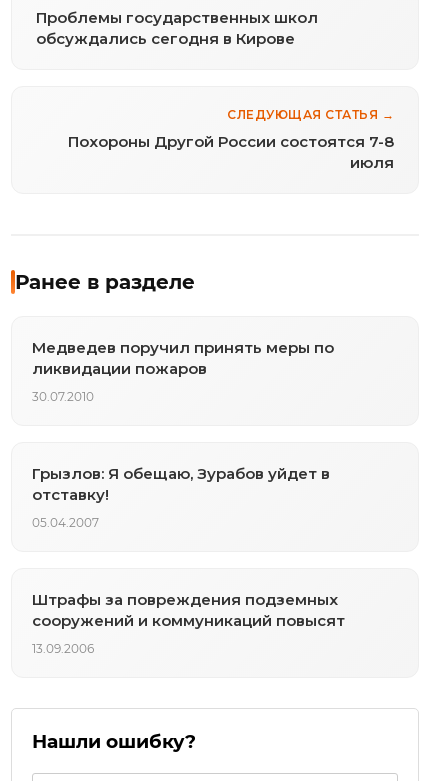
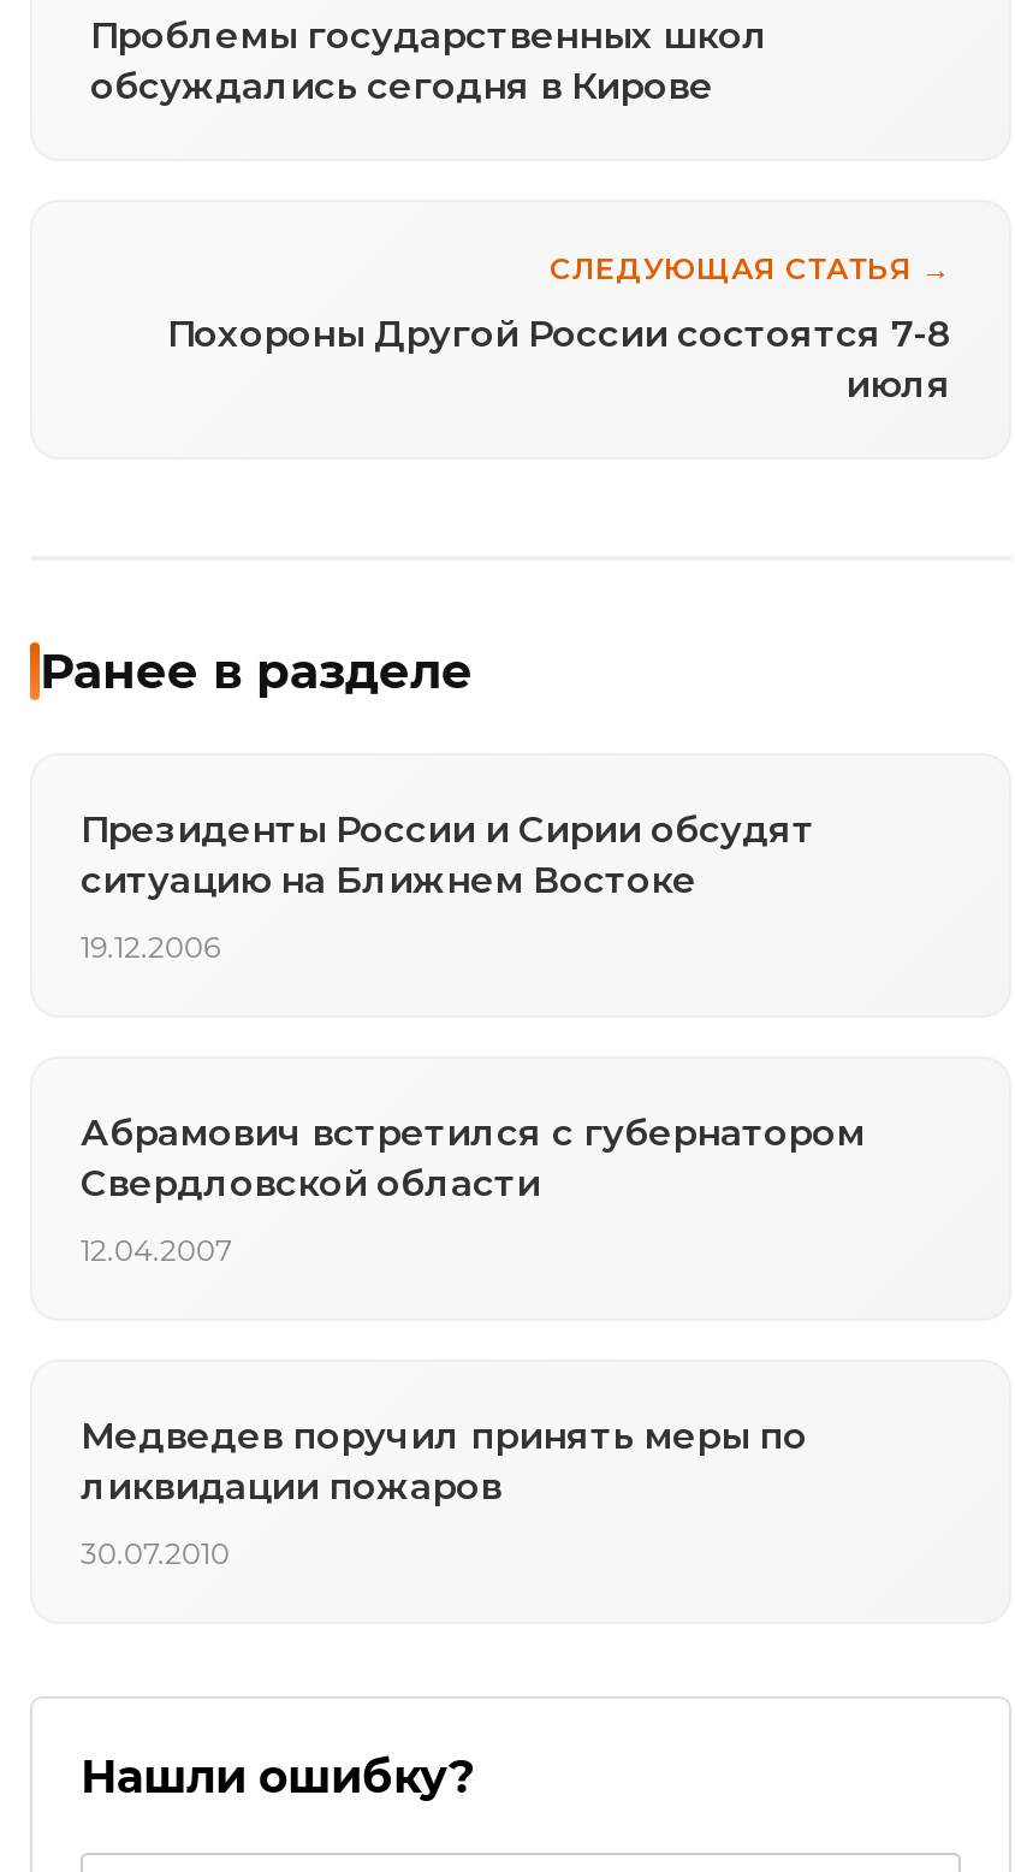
+ Президенты России и Сирии обсудят
+ ситуацию на Ближнем Востоке
+ 19.12.2006

+ Абрамович встретился с губернатором
+ Свердловской области
+ 12.04.2007

moved down: Медведев поручил принять меры по | ликвидации пожаров | 30.07.2010

- Грызлов: Я обещаю, Зурабов уйдет в
- отставку!
- 05.04.2007

- Штрафы за повреждения подземных
- сооружений и коммуникаций повысят
- 13.09.2006
